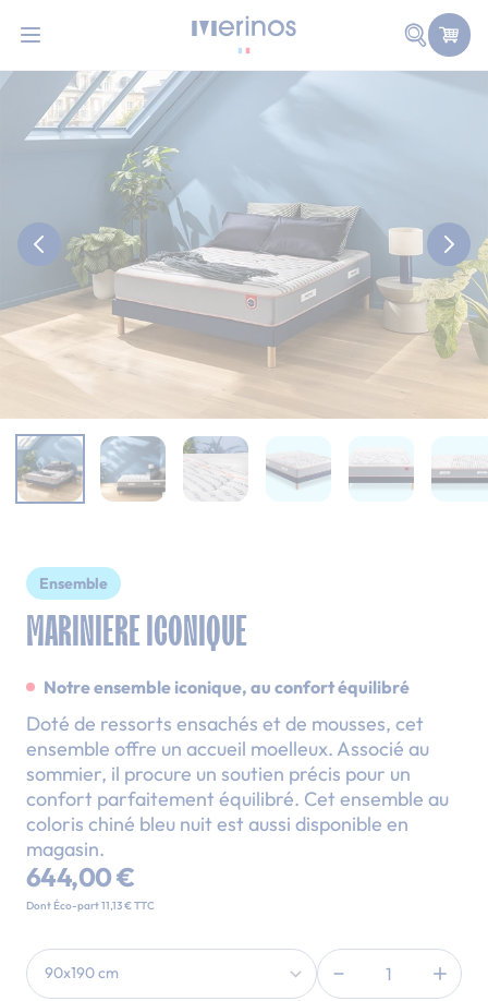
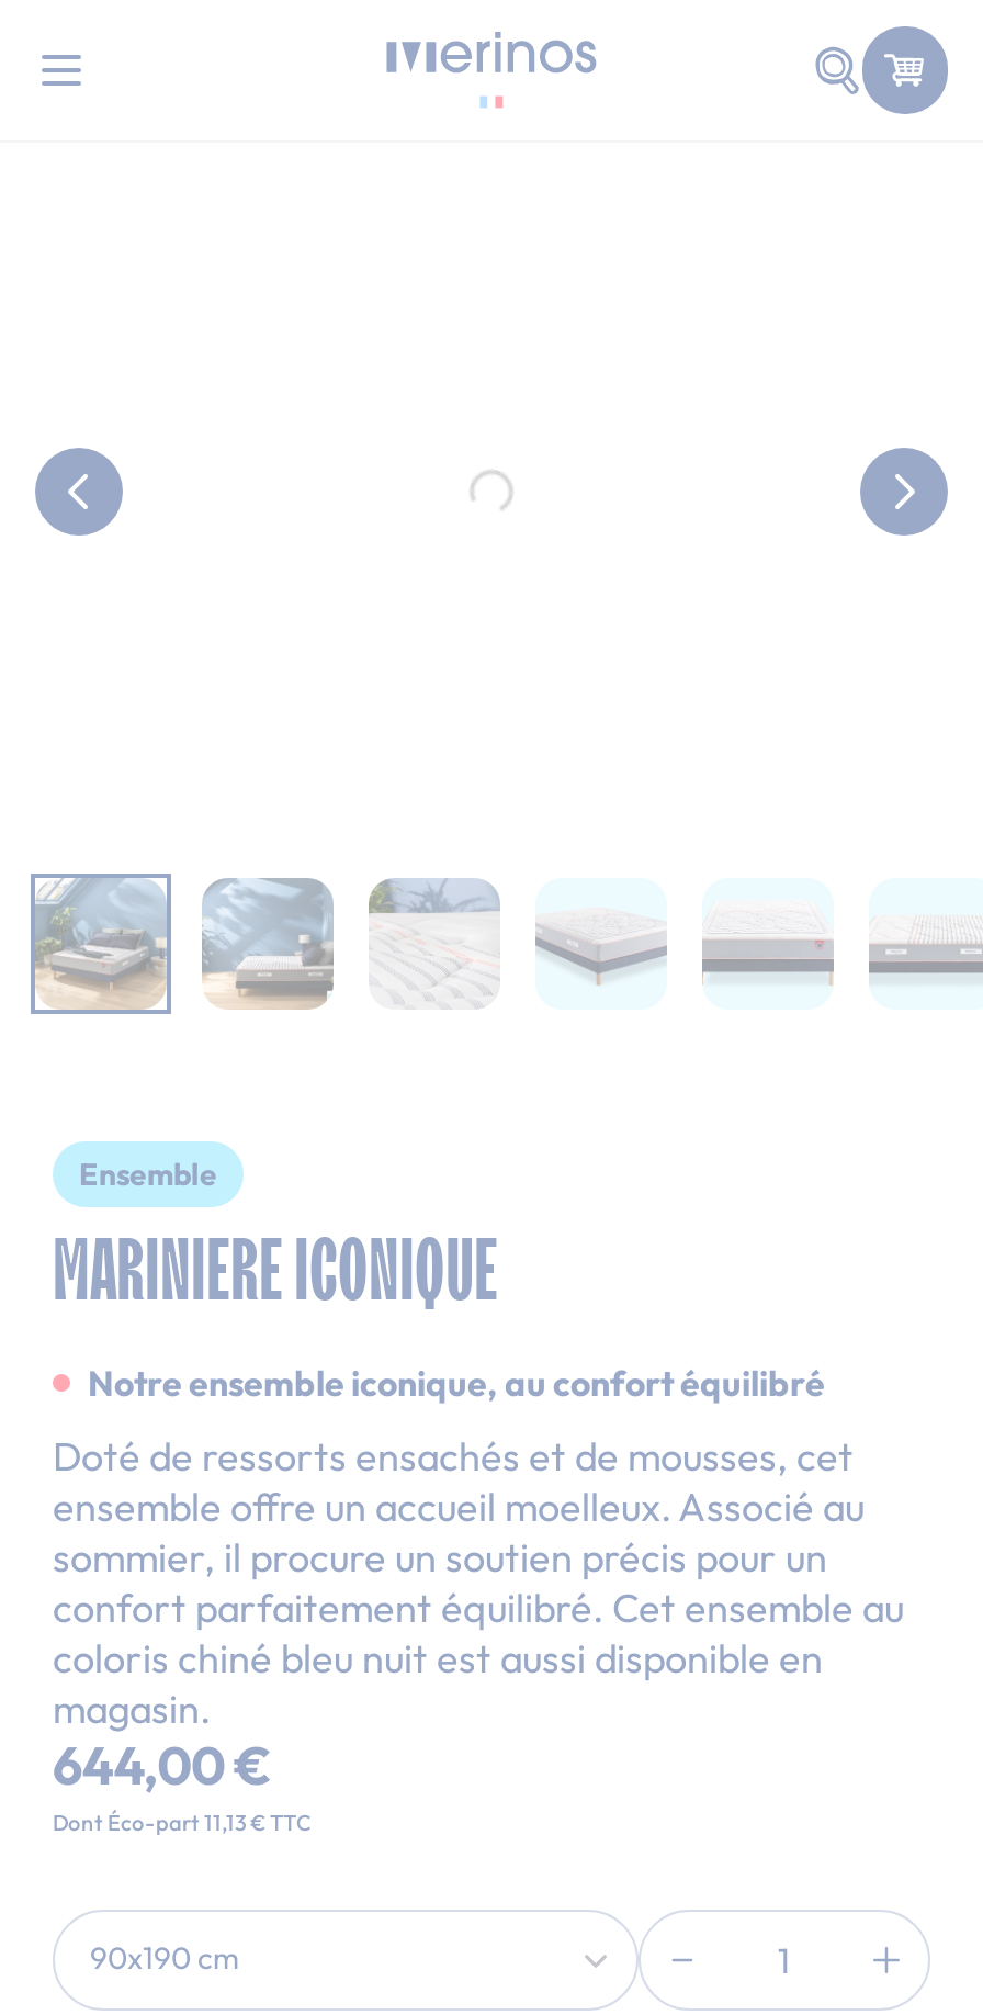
- [image]
